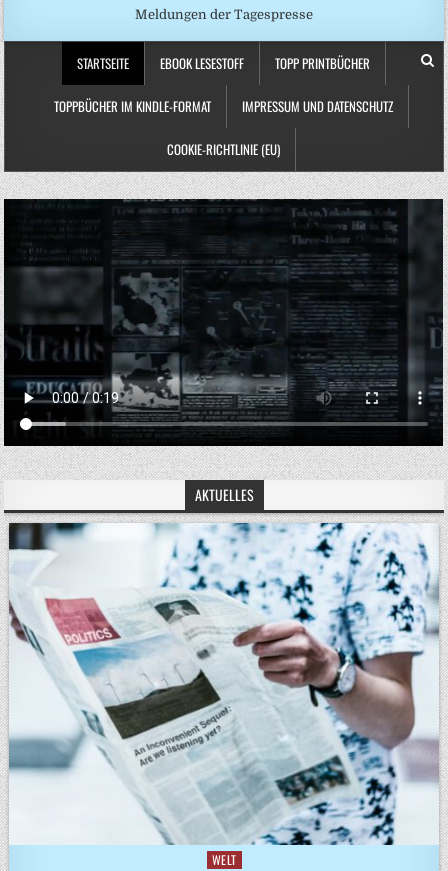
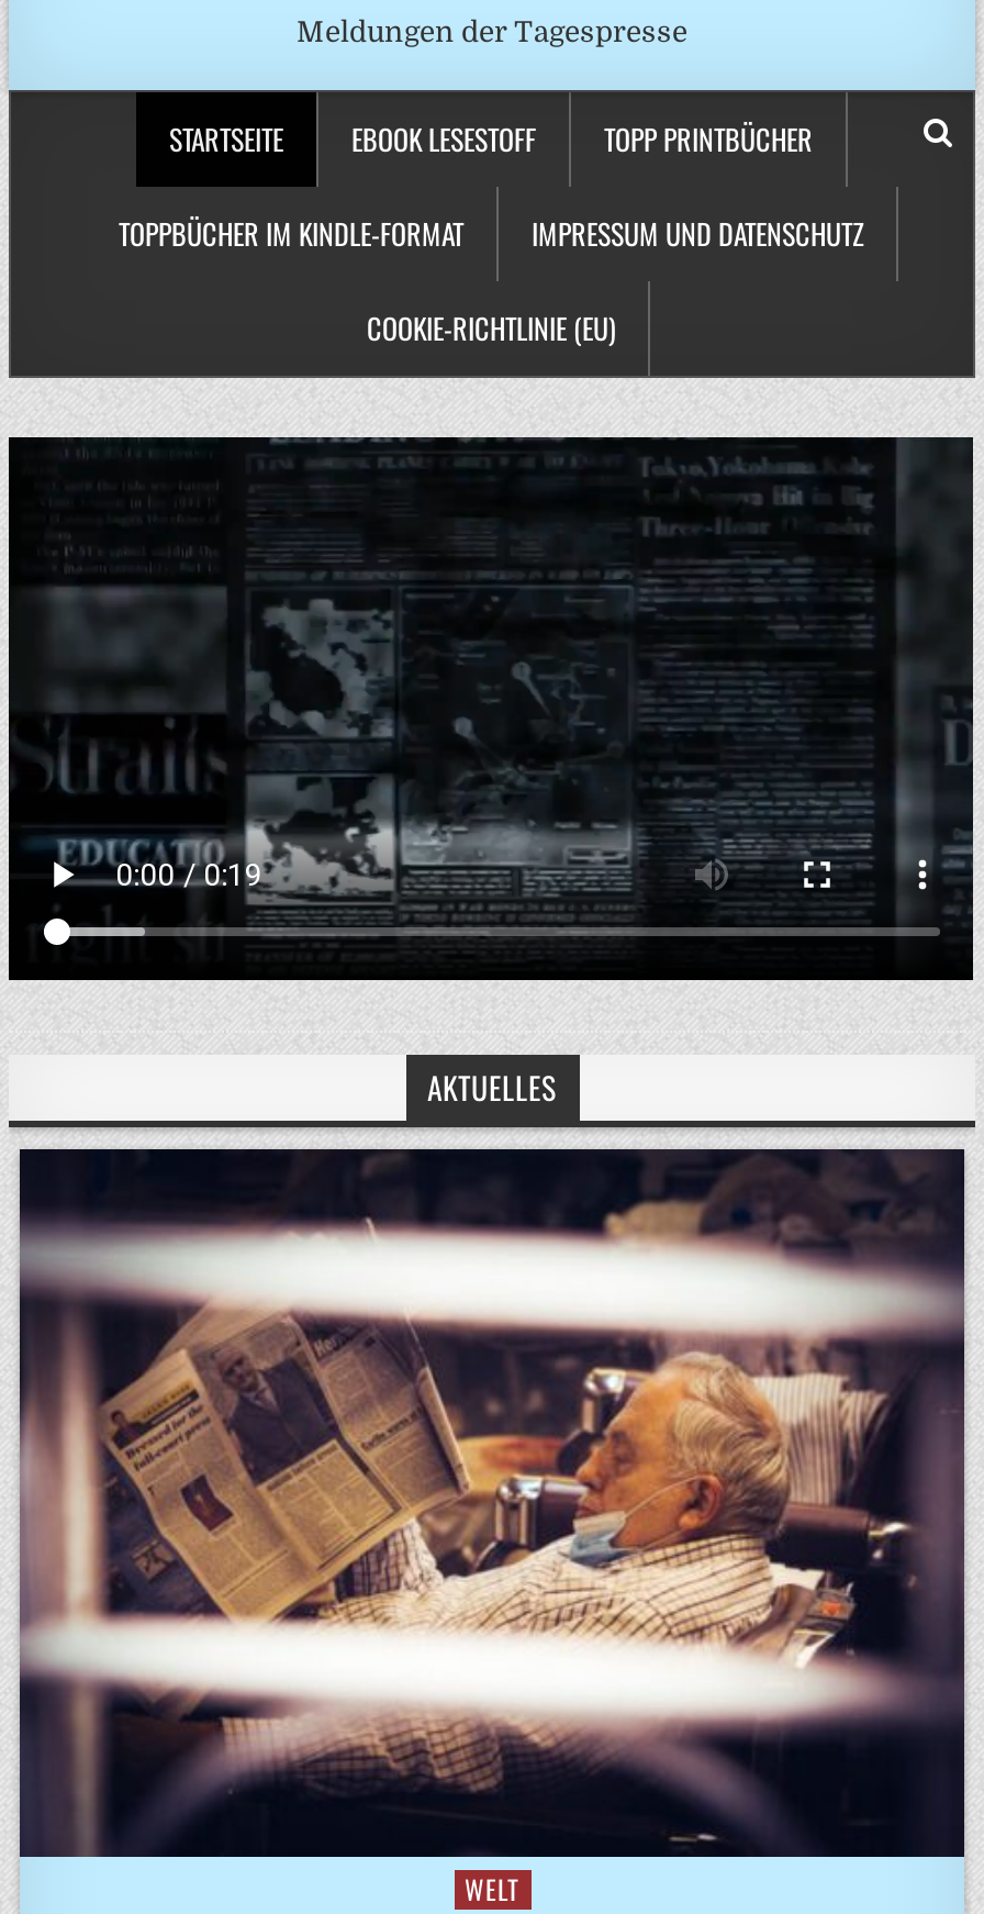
- [image]
+ [image]
